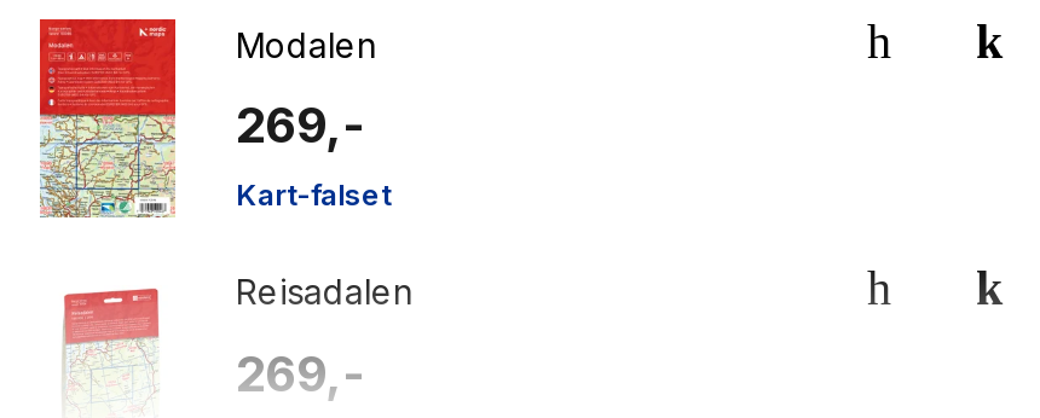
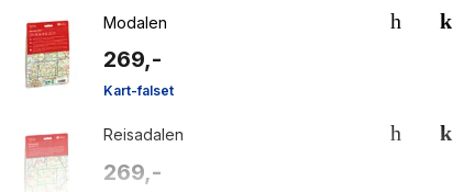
- [image]
+ [image]
